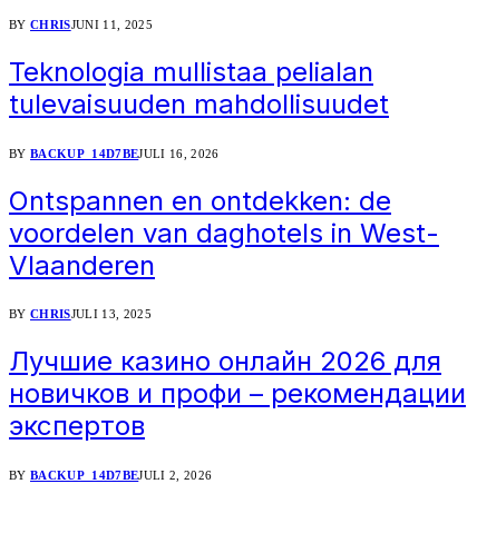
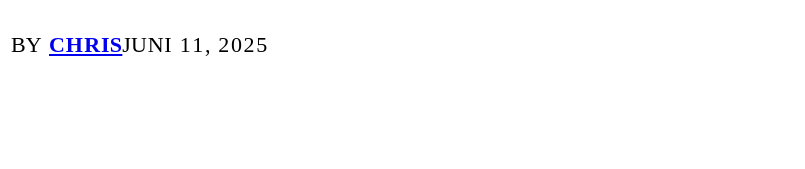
- Teknologia mullistaa pelialan
- tulevaisuuden mahdollisuudet
- BY BACKUP_14D7BEJULI 16, 2026
- Ontspannen en ontdekken: de
- voordelen van daghotels in West-
- Vlaanderen
- BY CHRISJULI 13, 2025
- Лучшие казино онлайн 2026 для
- новичков и профи – рекомендации
- экспертов
- BY BACKUP_14D7BEJULI 2, 2026
